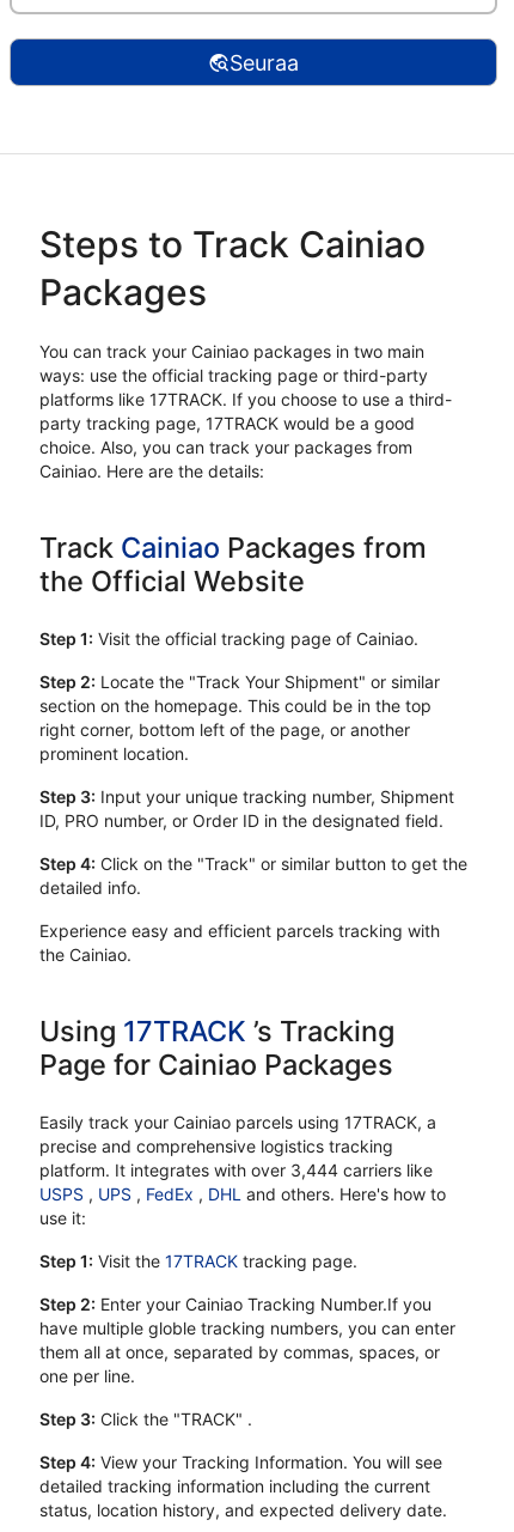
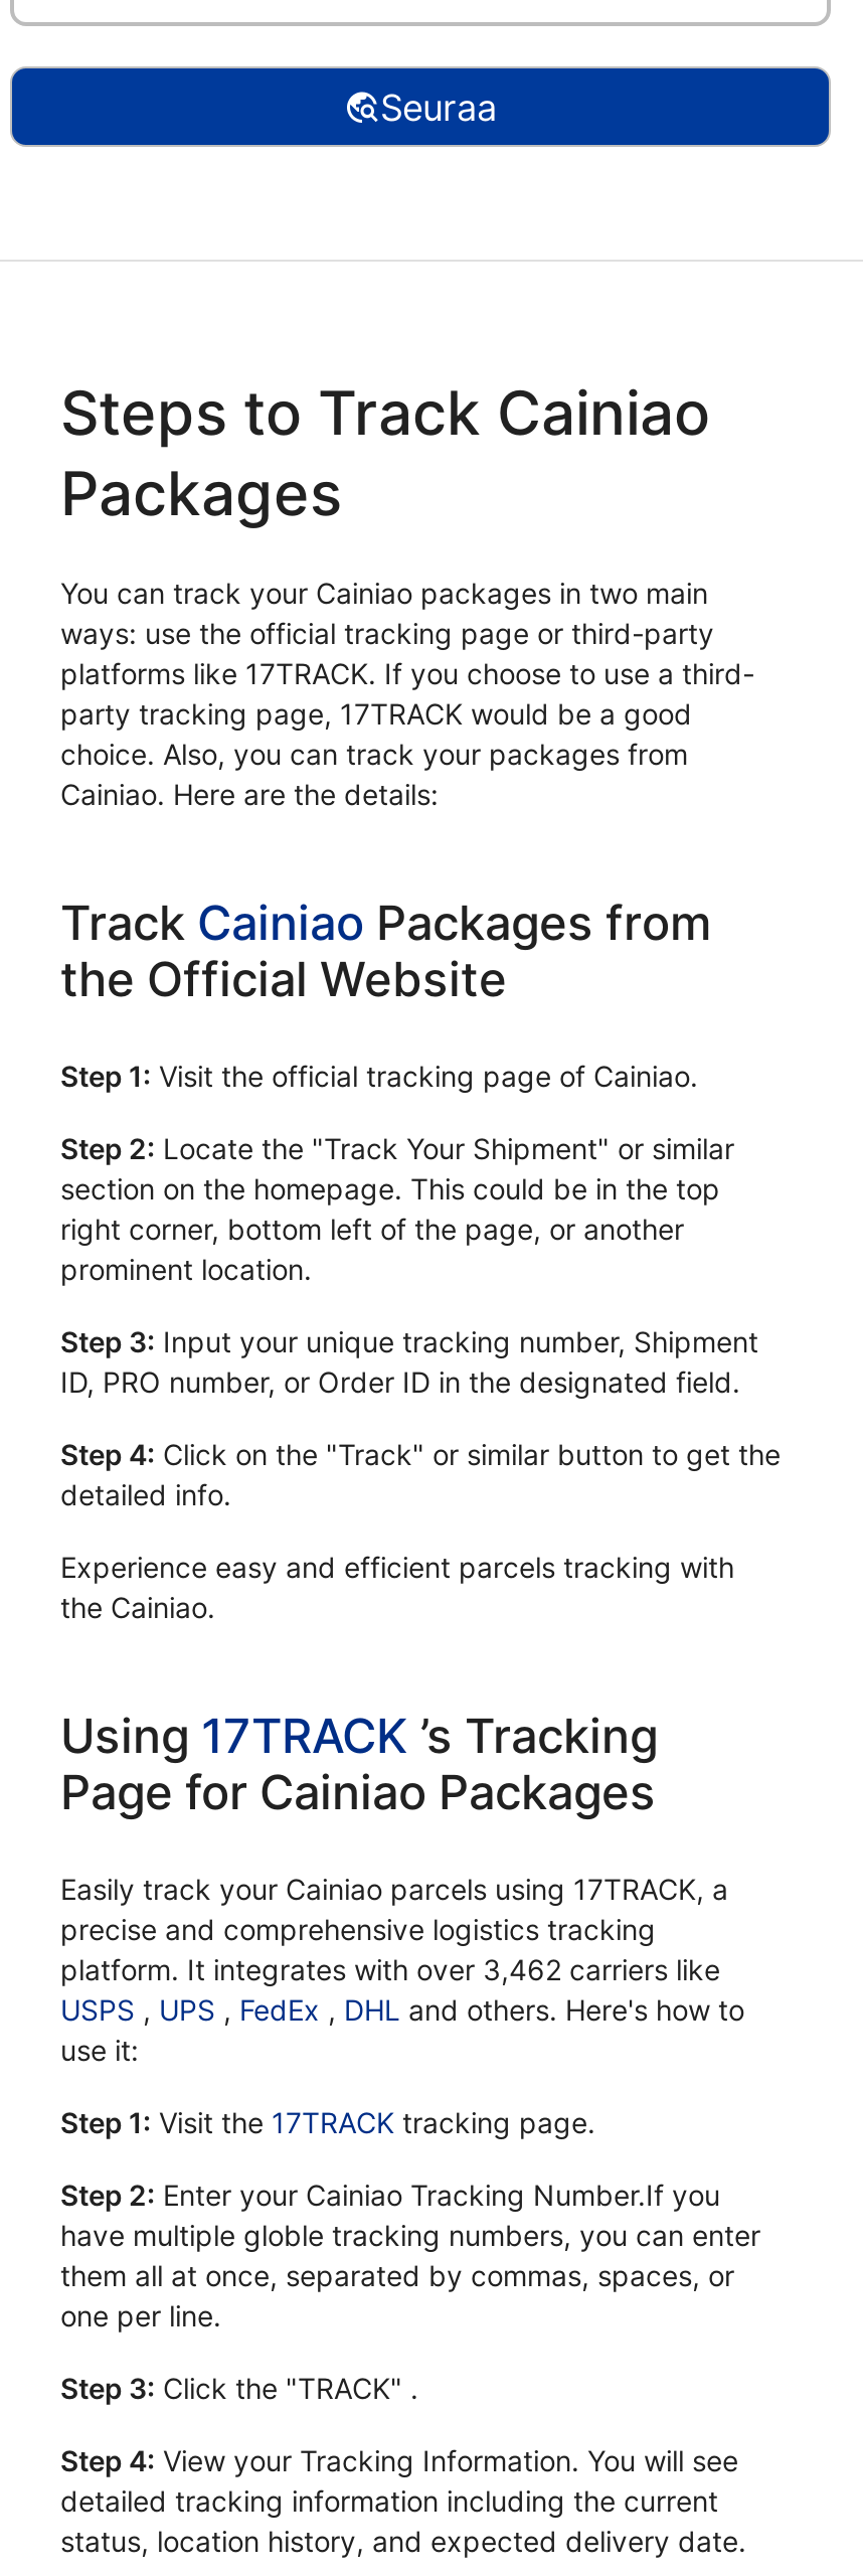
- platform. It integrates with over 3,444 carriers like
+ platform. It integrates with over 3,462 carriers like
